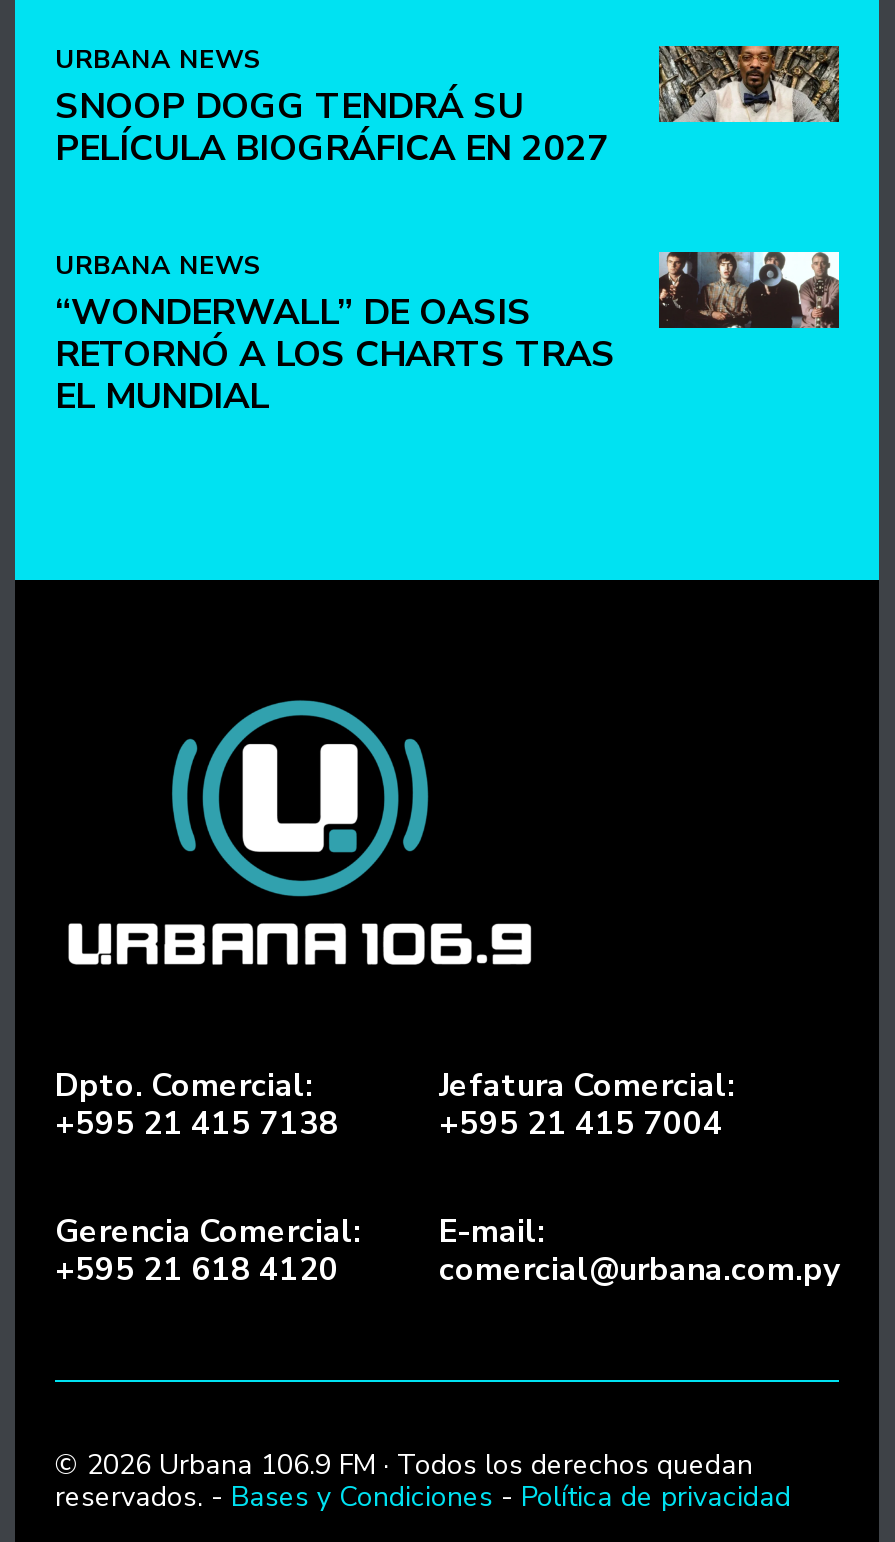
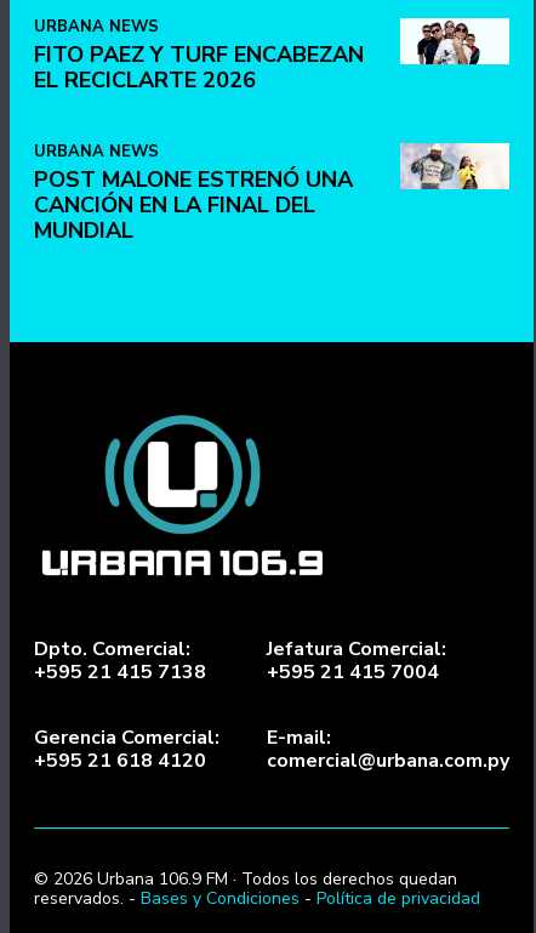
- [image]
- SNOOP DOGG TENDRÁ SU
- PELÍCULA BIOGRÁFICA EN 2027
+ [image]
+ FITO PAEZ Y TURF ENCABEZAN
+ EL RECICLARTE 2026

- [image]
- “WONDERWALL” DE OASIS
- RETORNÓ A LOS CHARTS TRAS
- EL MUNDIAL
+ [image]
+ POST MALONE ESTRENÓ UNA
+ CANCIÓN EN LA FINAL DEL
+ MUNDIAL
